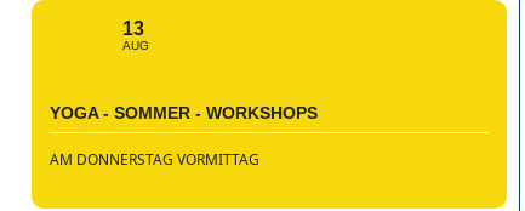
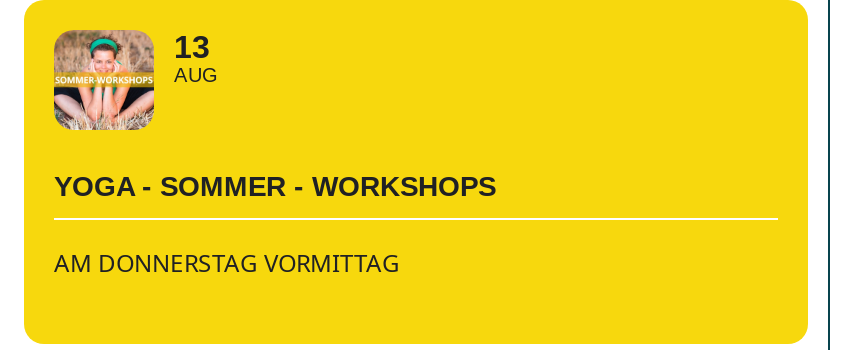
+ [image]
